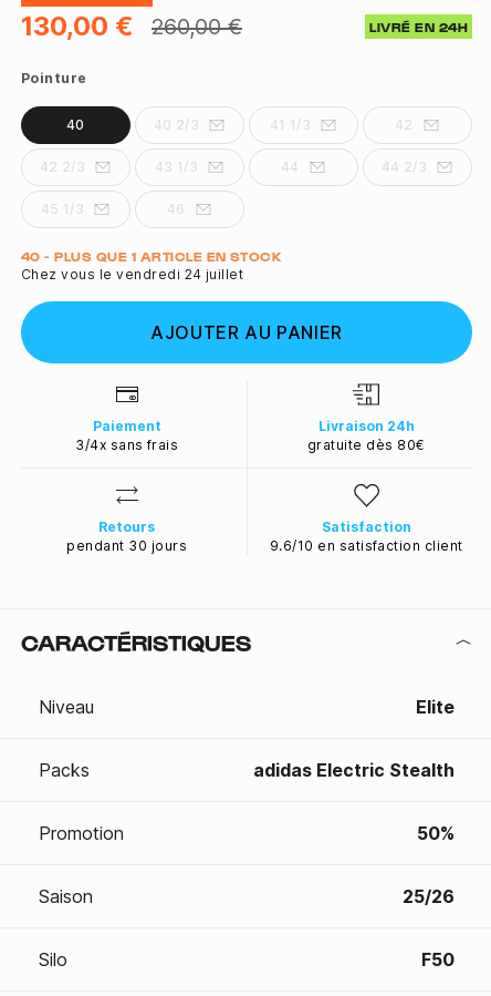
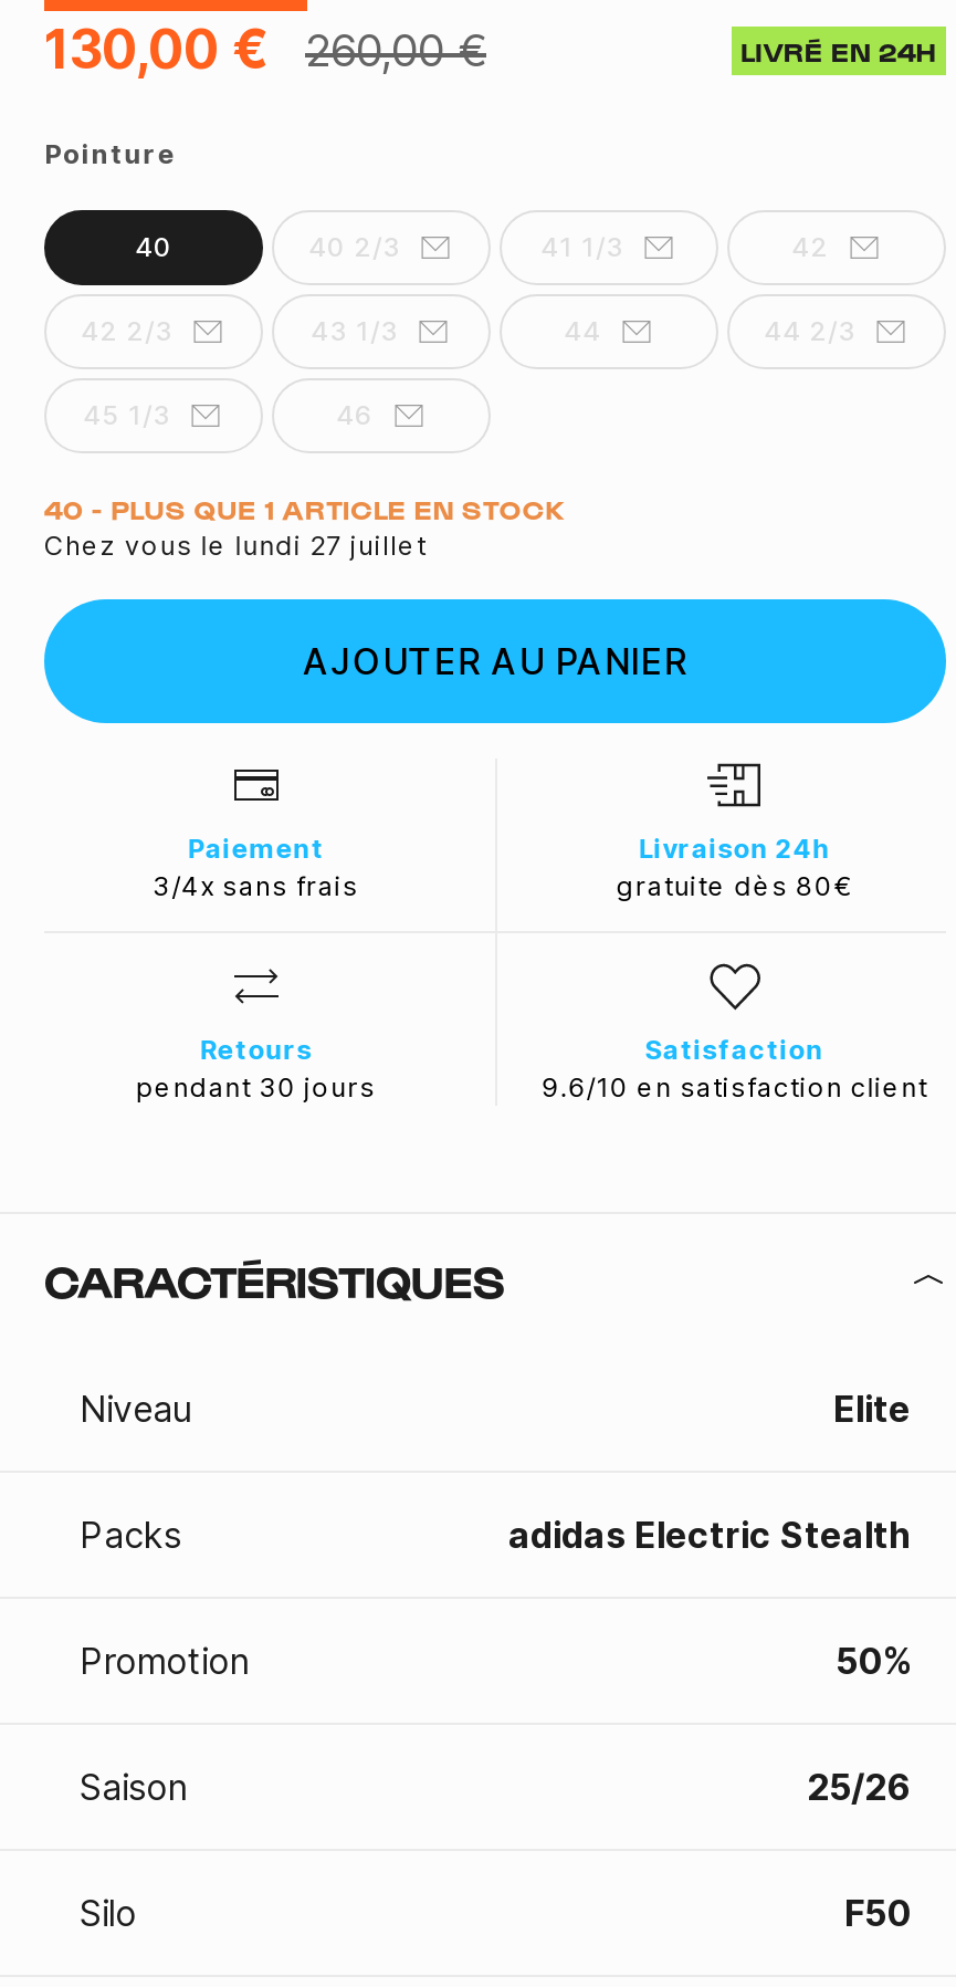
- Chez vous le vendredi 24 juillet
+ Chez vous le lundi 27 juillet
